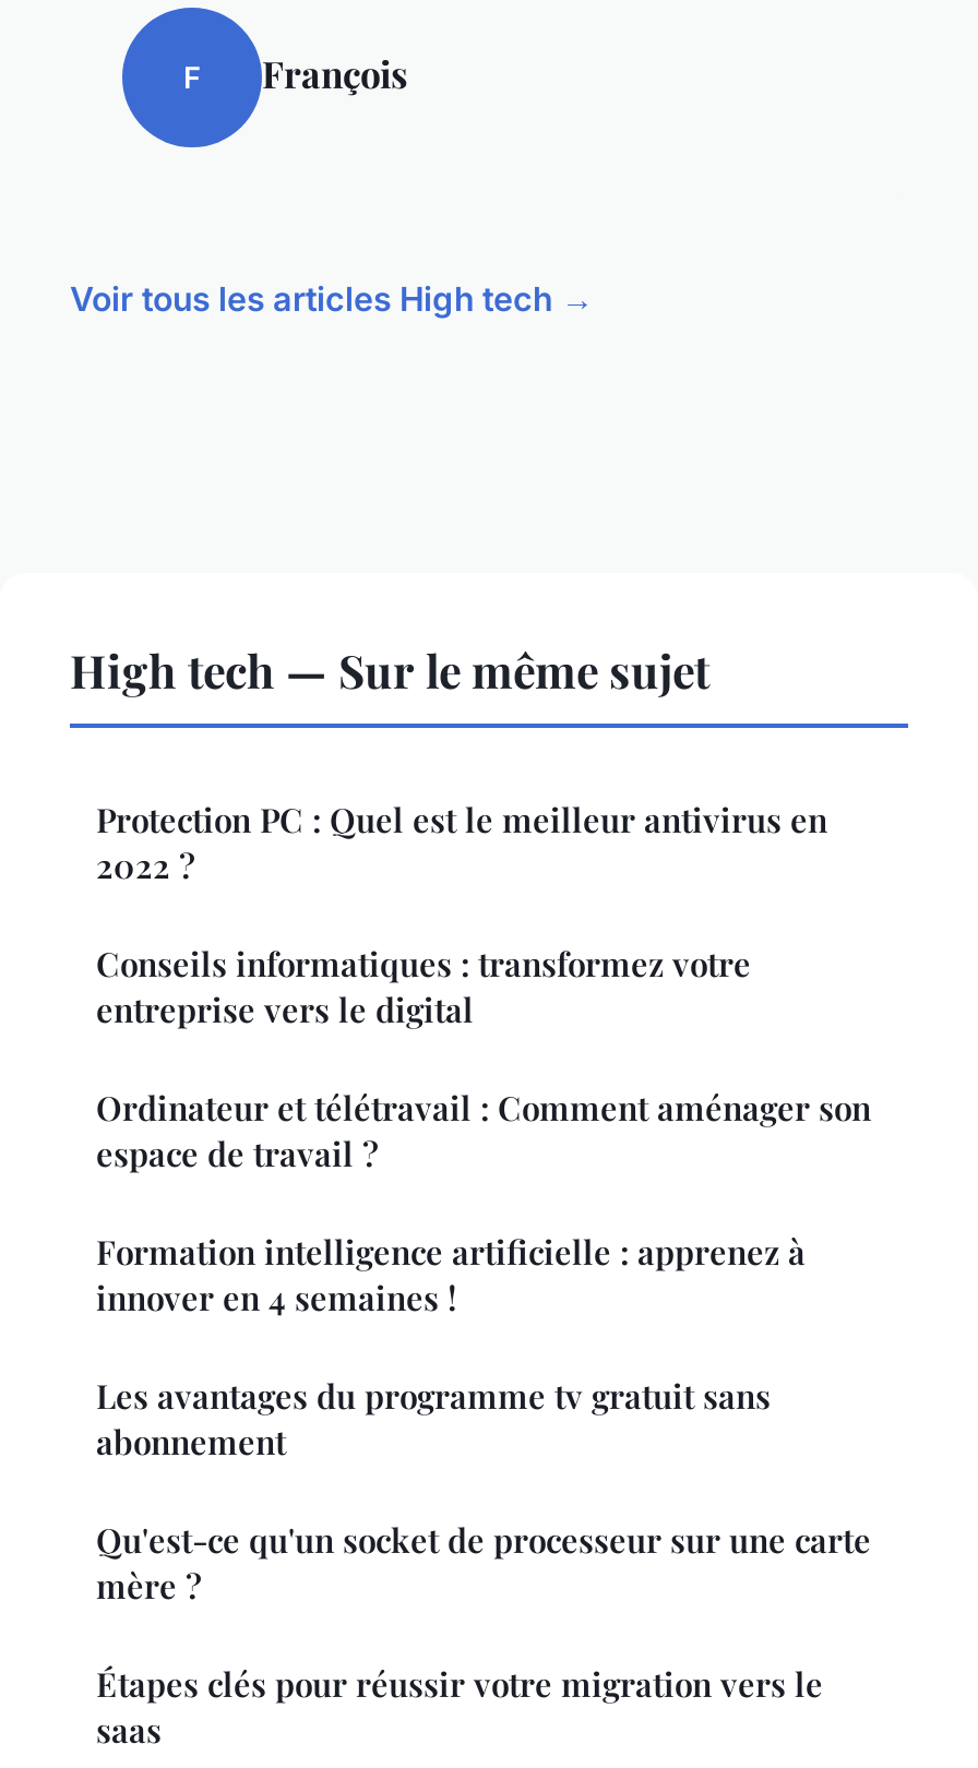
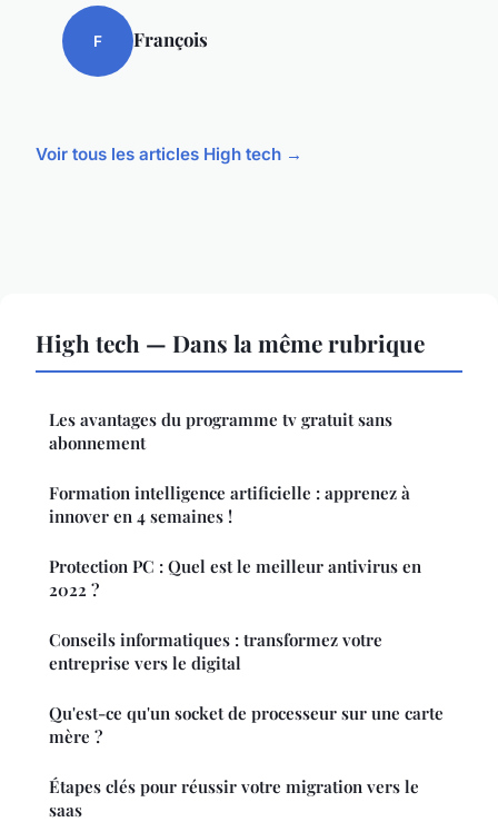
- High tech — Sur le même sujet
+ High tech — Dans la même rubrique

moved down: Protection PC : Quel est le meilleur antivirus en | 2022 ? | Conseils informatiques : transformez votre | entreprise vers le digital

- Ordinateur et télétravail : Comment aménager son
- espace de travail ?

moved up: Les avantages du programme tv gratuit sans | abonnement | Formation intelligence artificielle : apprenez à | innover en 4 semaines !
